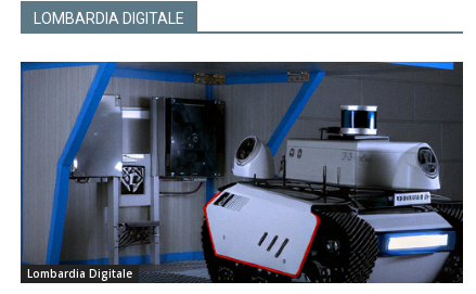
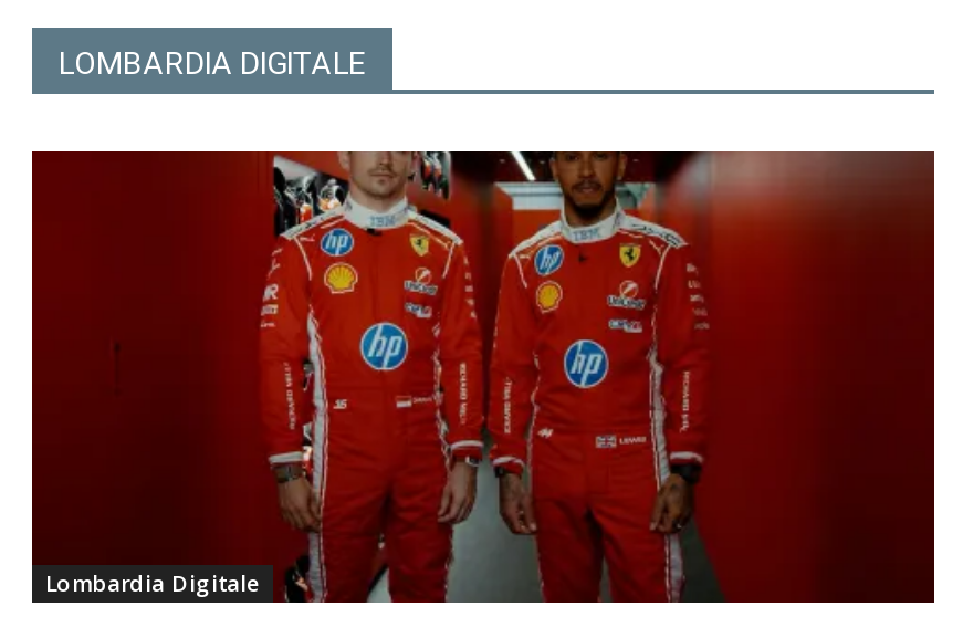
- [image]
+ [image]
